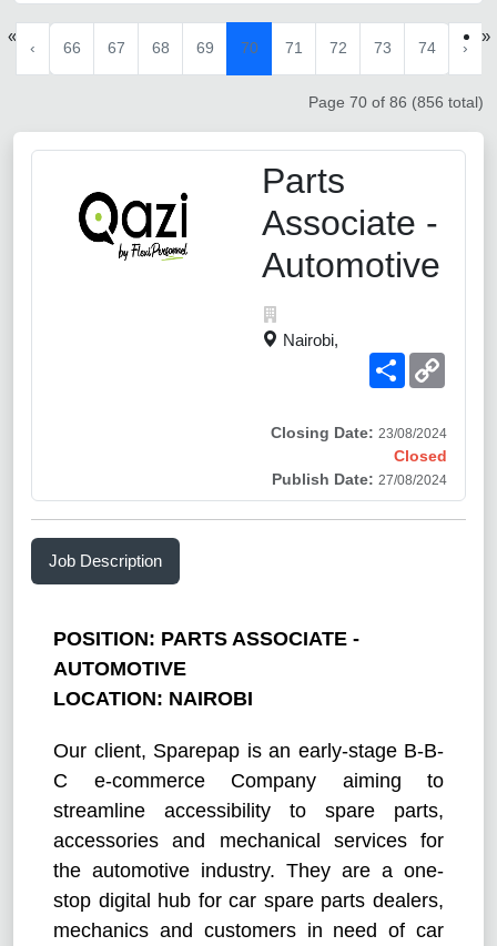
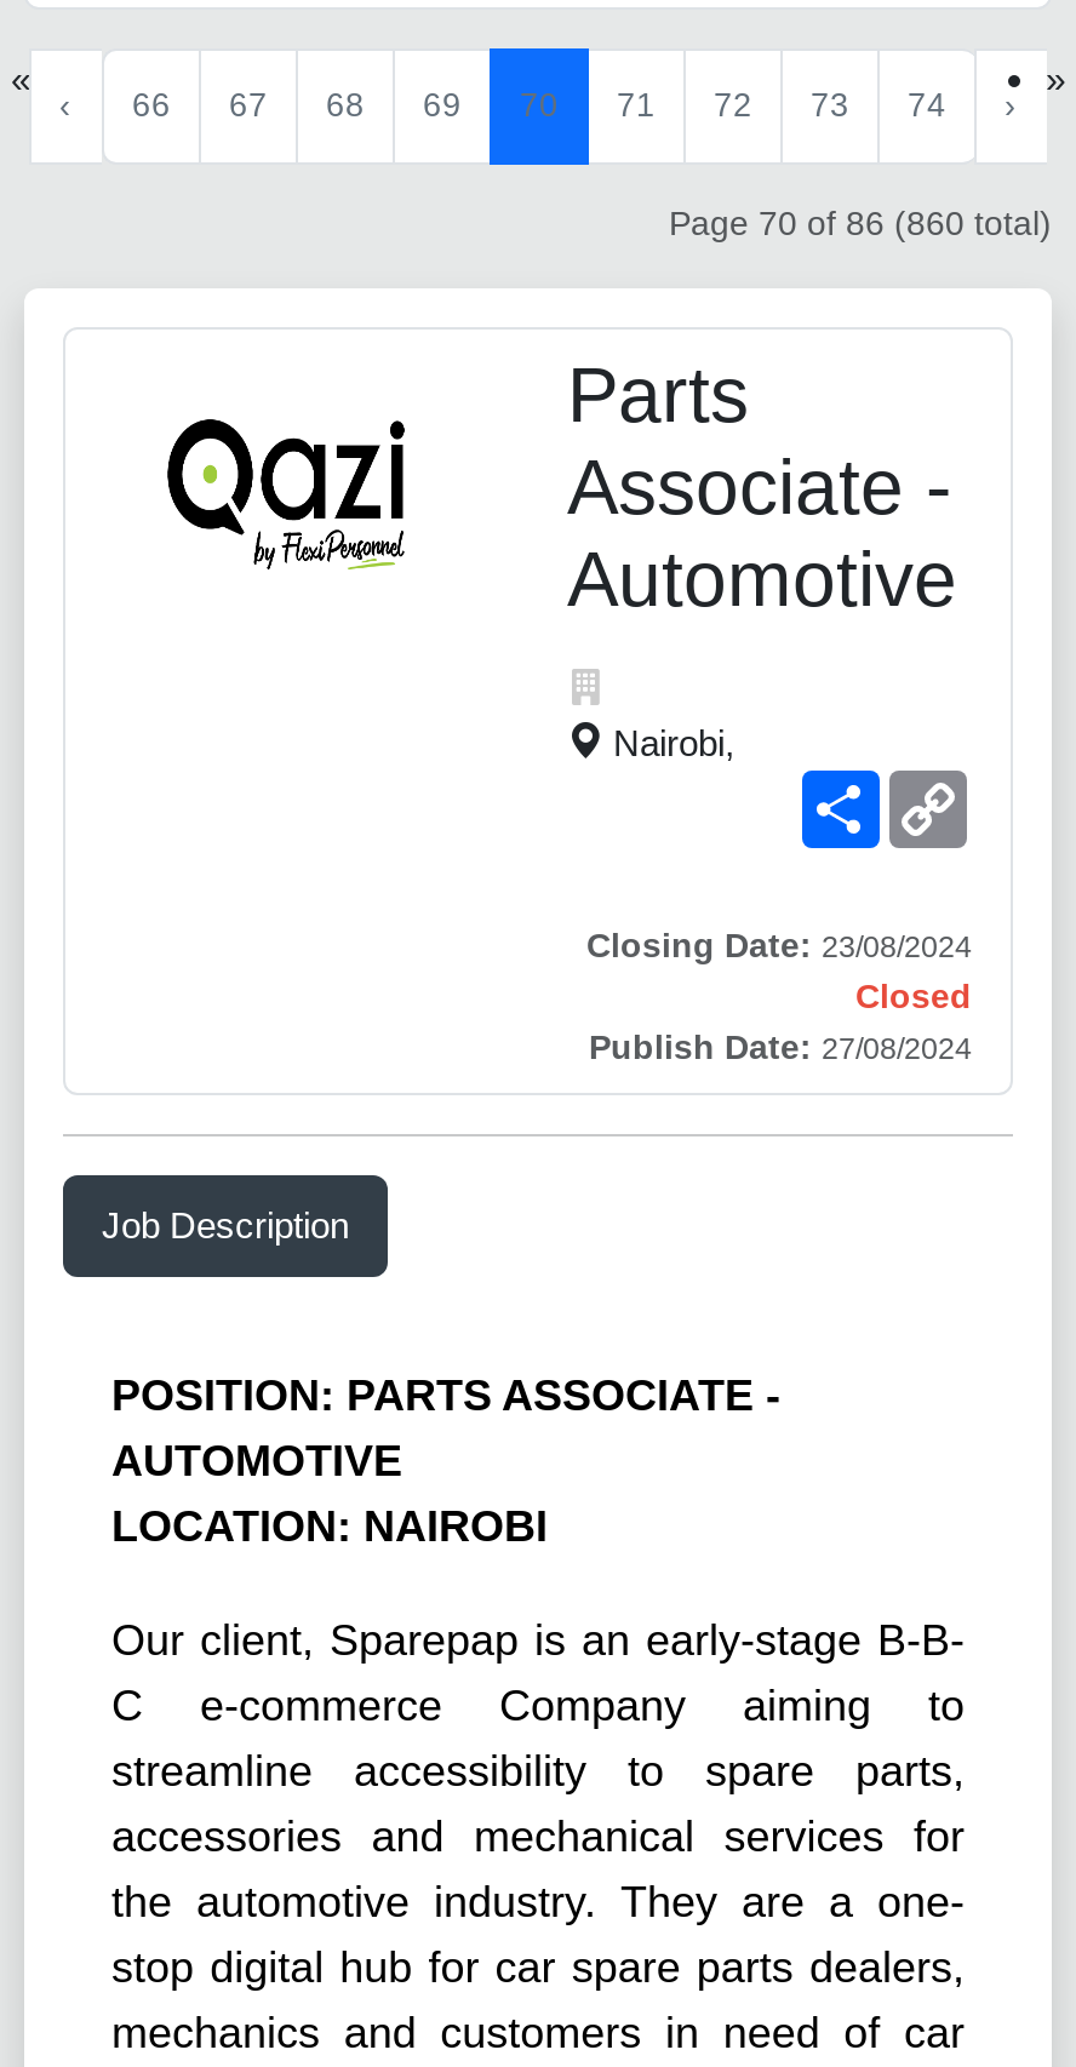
- Page 70 of 86 (856 total)
+ Page 70 of 86 (860 total)
